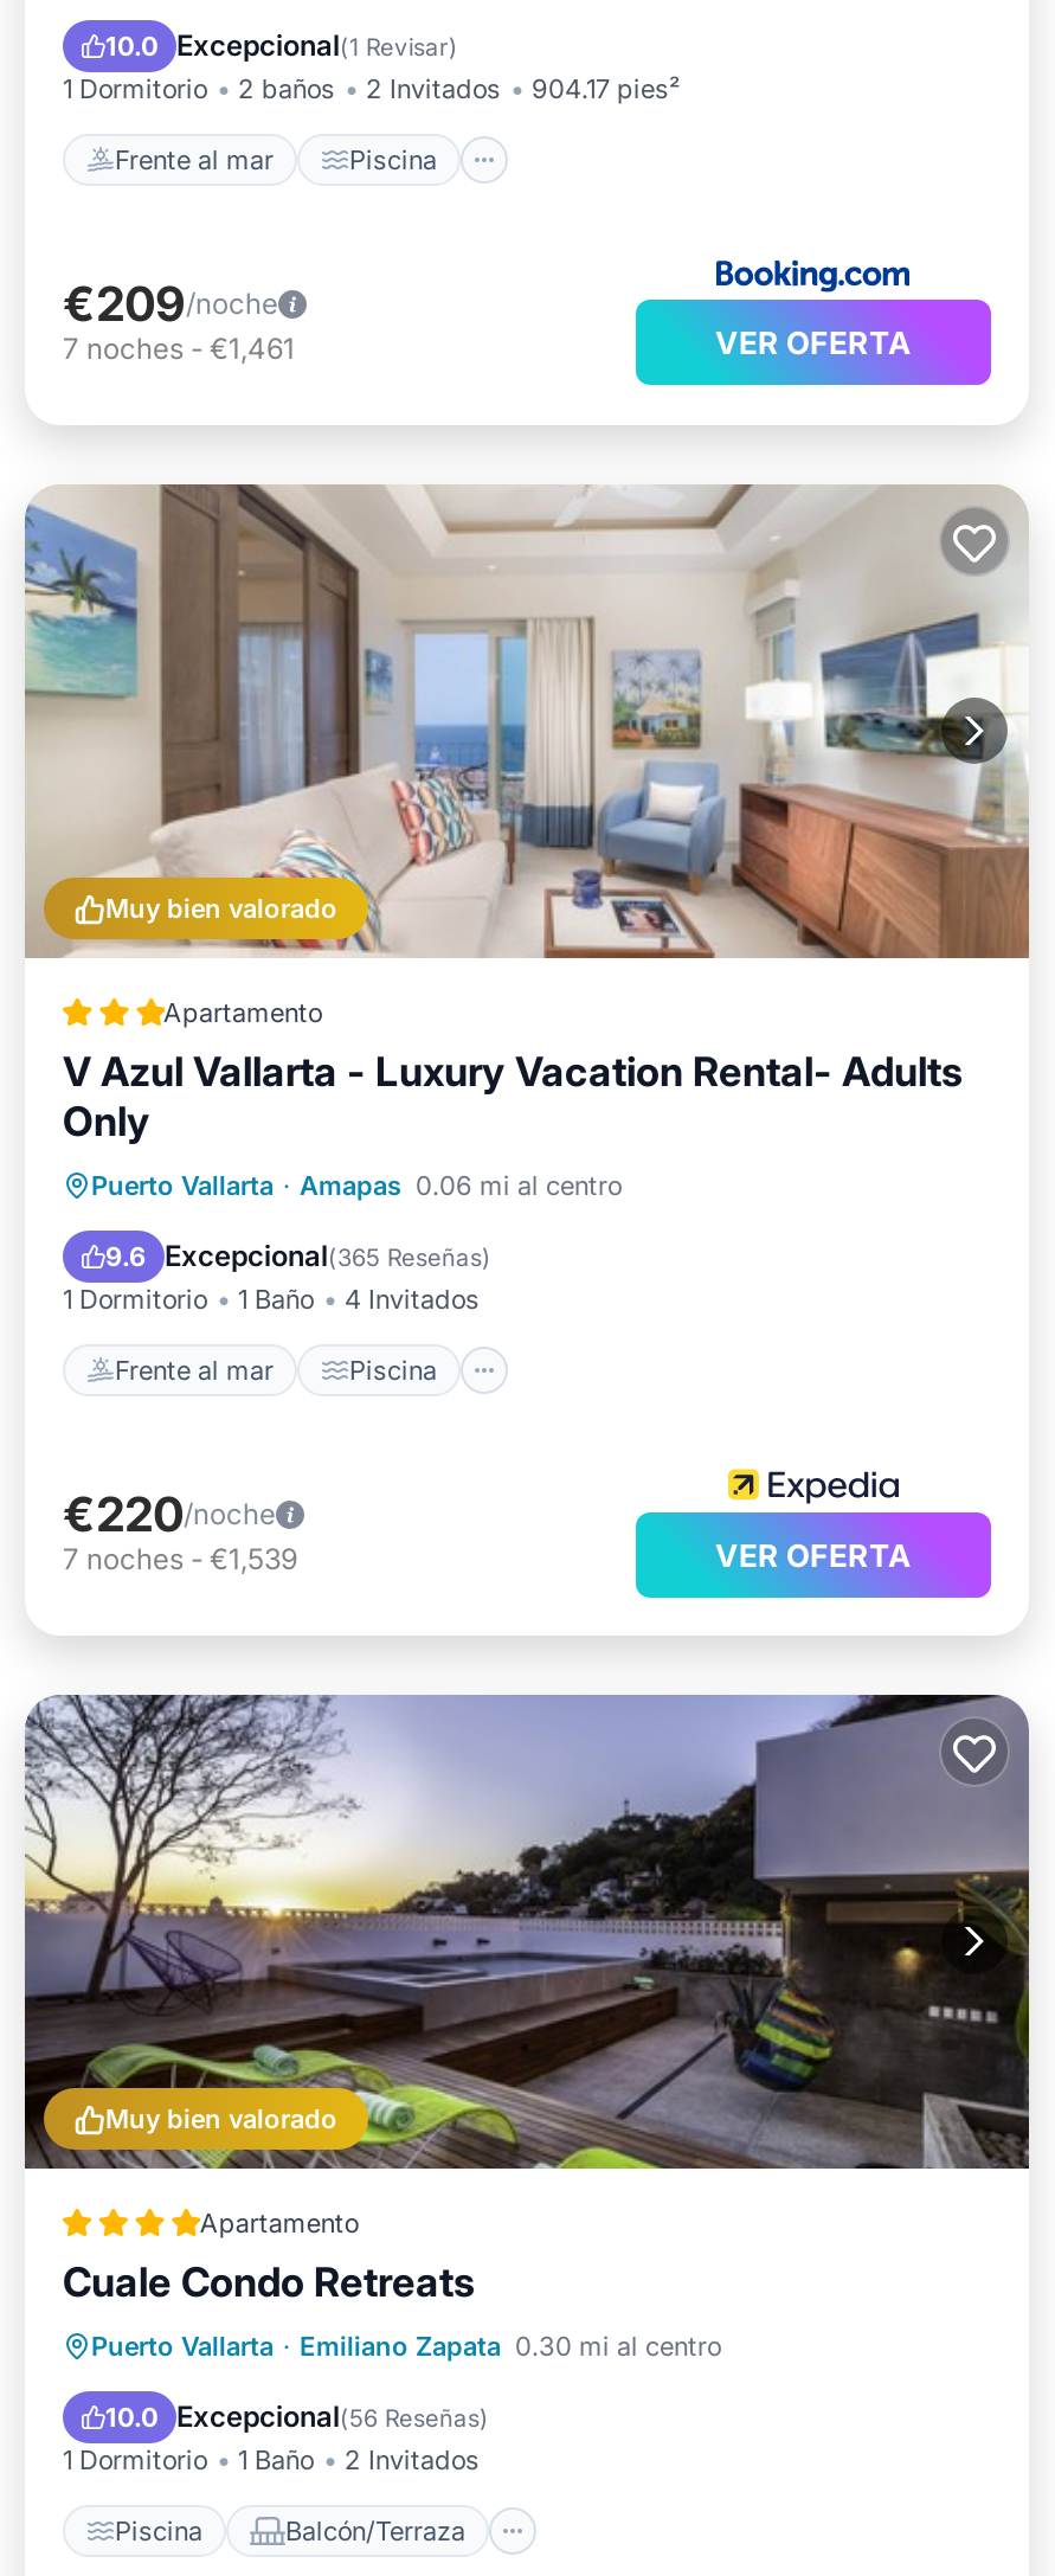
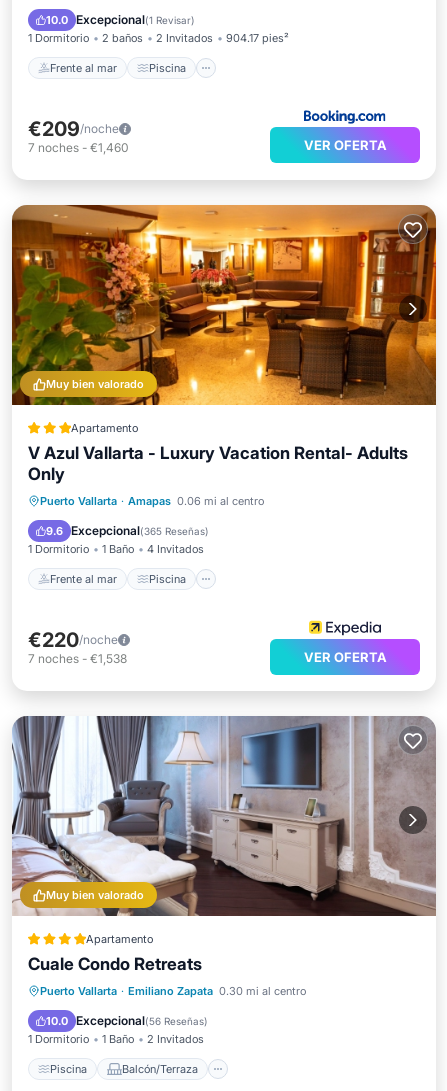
- 7 noches - €1,461
+ 7 noches - €1,460

- [image]
+ [image]

- 7 noches - €1,539
+ 7 noches - €1,538

- [image]
+ [image]
